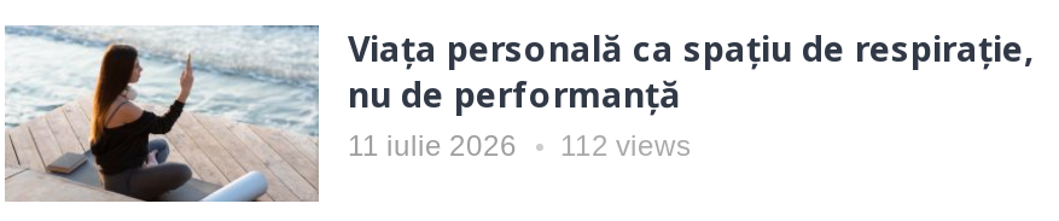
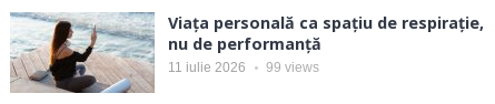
- 11 iulie 2026 112 views
+ 11 iulie 2026 99 views
